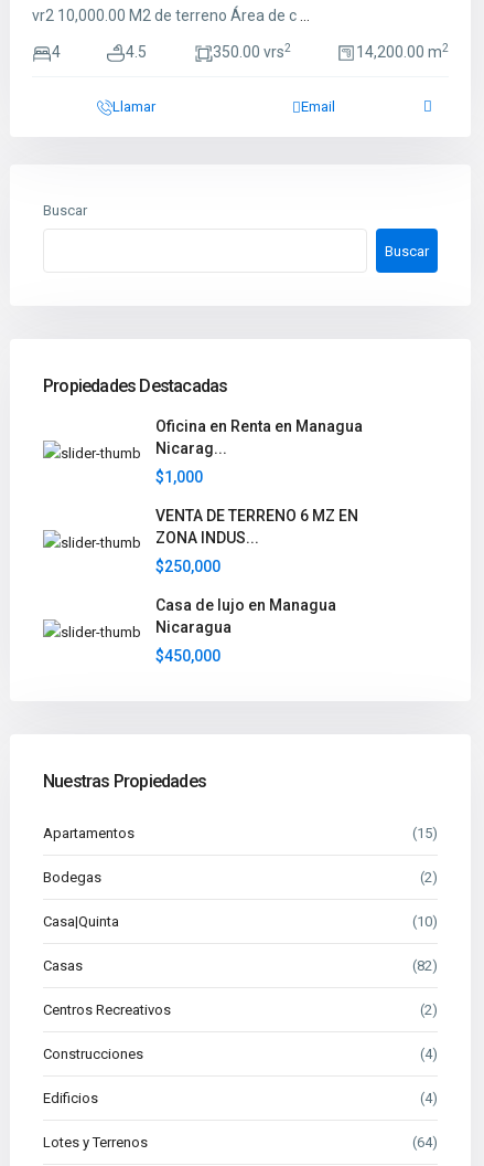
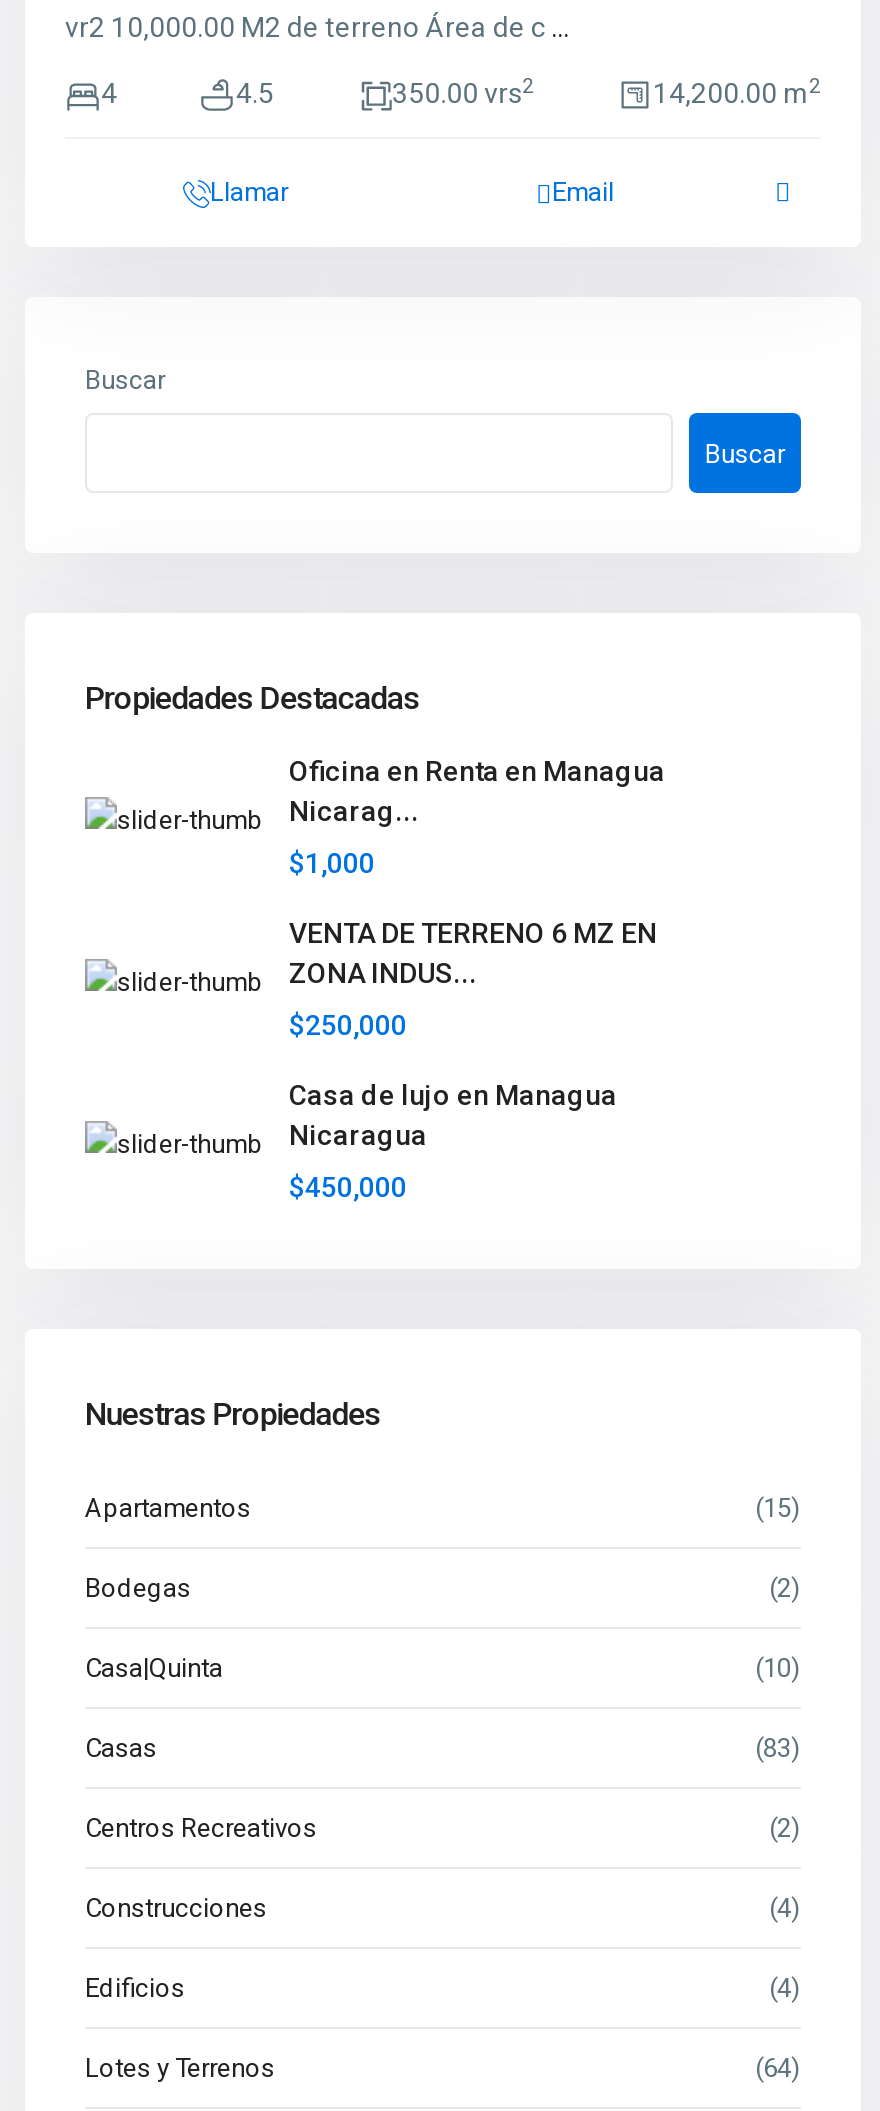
- (82)
+ (83)
